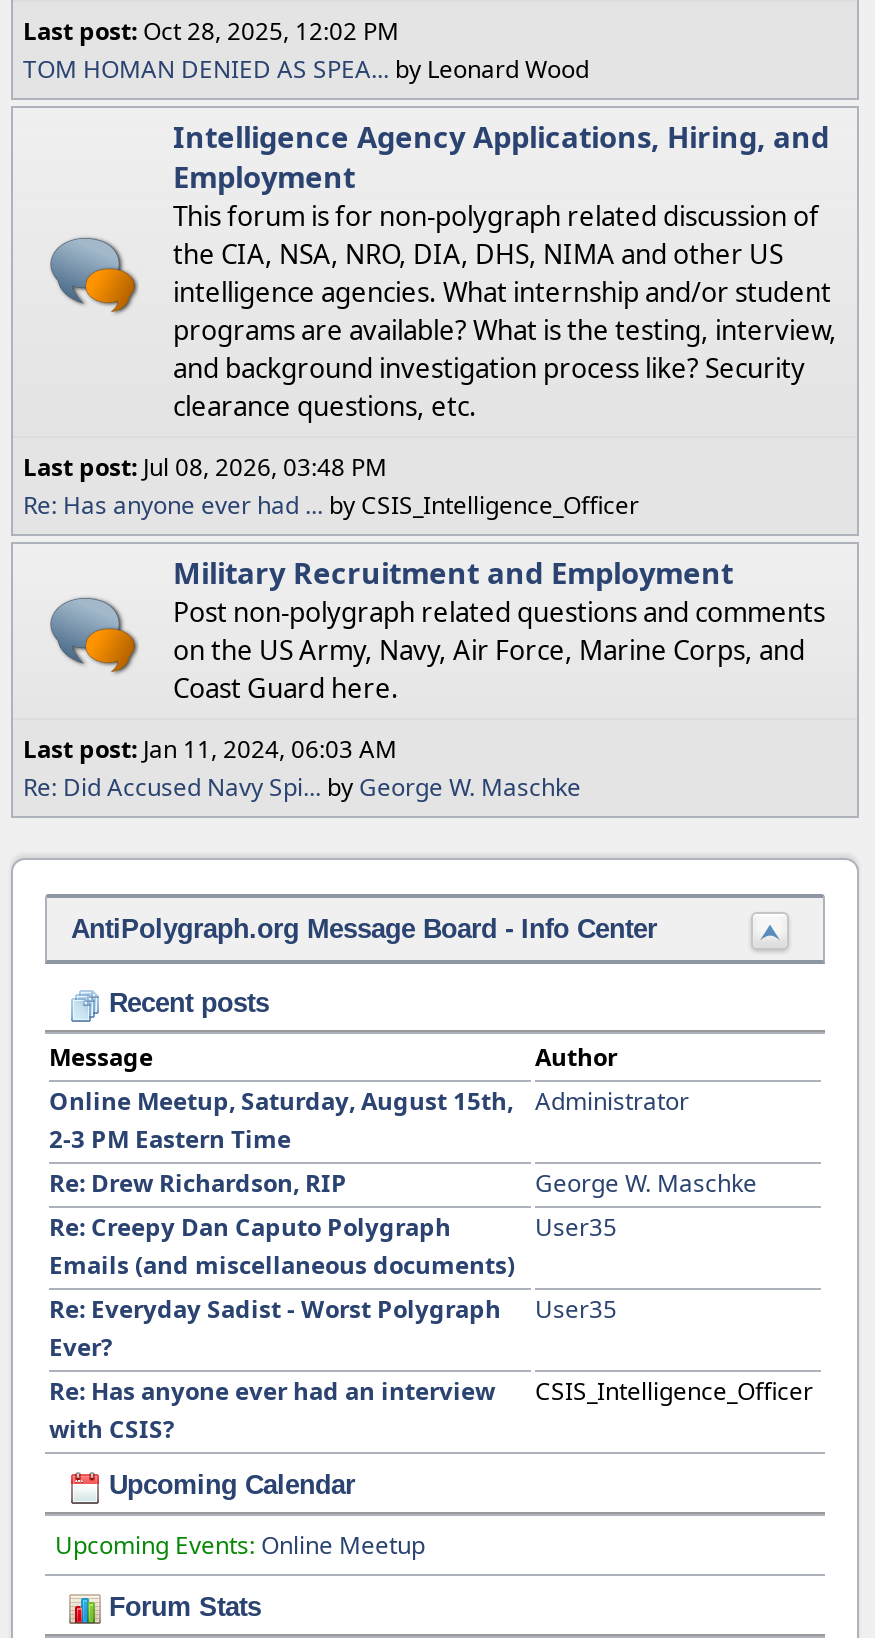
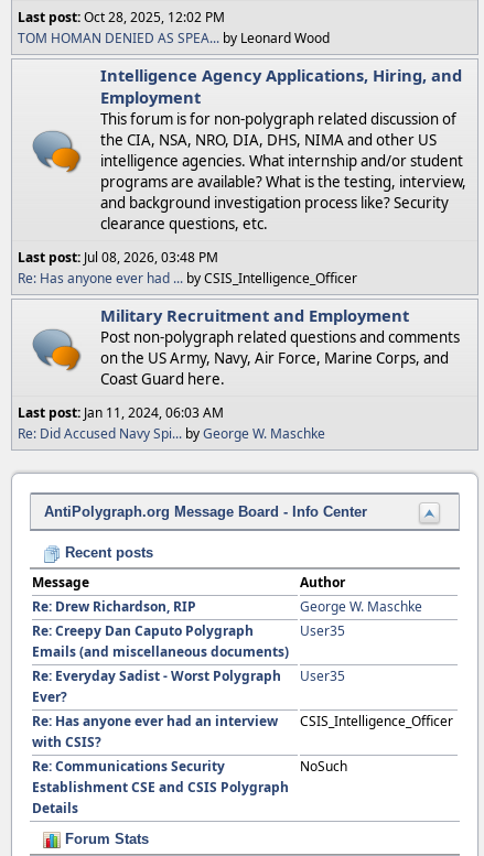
- Online Meetup, Saturday, August 15th,
- 2-3 PM Eastern Time

- Administrator

- Upcoming Calendar
+ Re: Communications Security
+ Establishment CSE and CSIS Polygraph
+ Details

- Upcoming Events: Online Meetup
+ NoSuch
